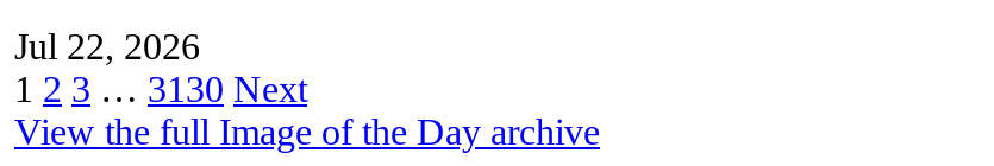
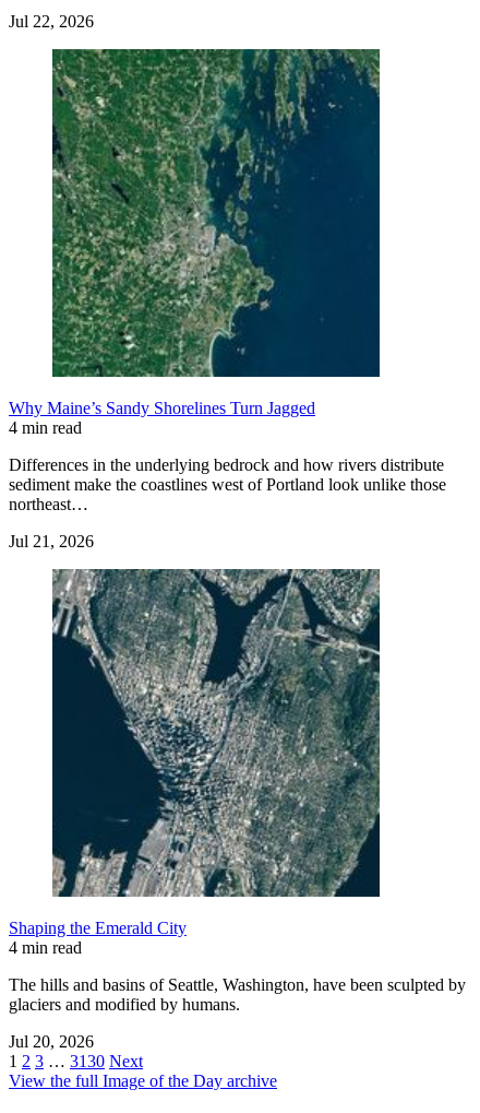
+ [image]
+ Why Maine’s Sandy Shorelines Turn Jagged
+ 4 min read
+ Differences in the underlying bedrock and how rivers distribute
+ sediment make the coastlines west of Portland look unlike those
+ northeast…
+ Jul 21, 2026

+ [image]
+ Shaping the Emerald City
+ 4 min read
+ The hills and basins of Seattle, Washington, have been sculpted by
+ glaciers and modified by humans.
+ Jul 20, 2026
